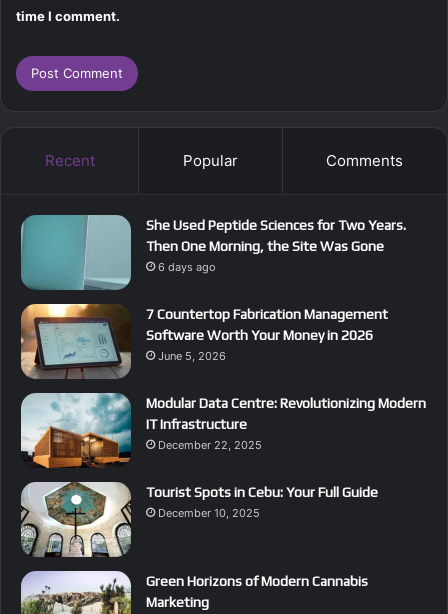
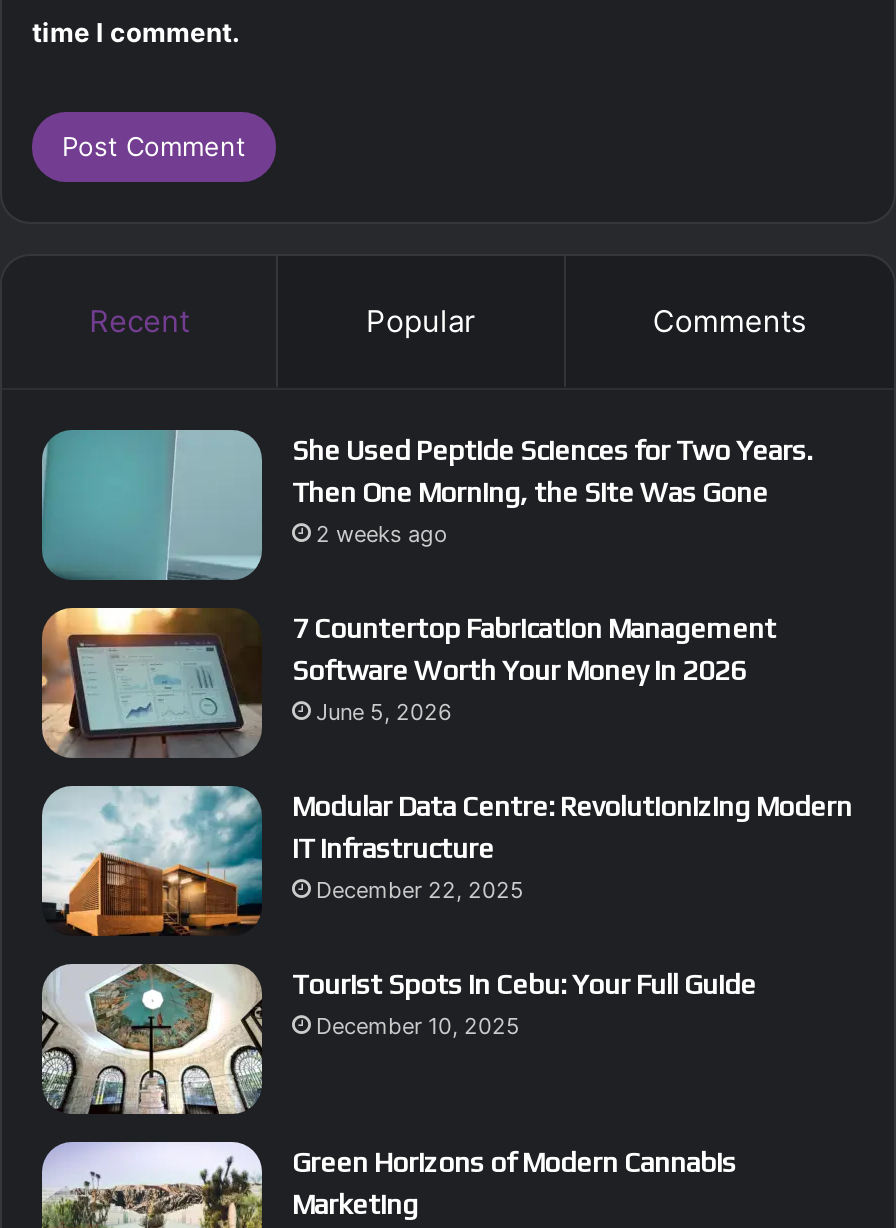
- 6 days ago
+ 2 weeks ago
